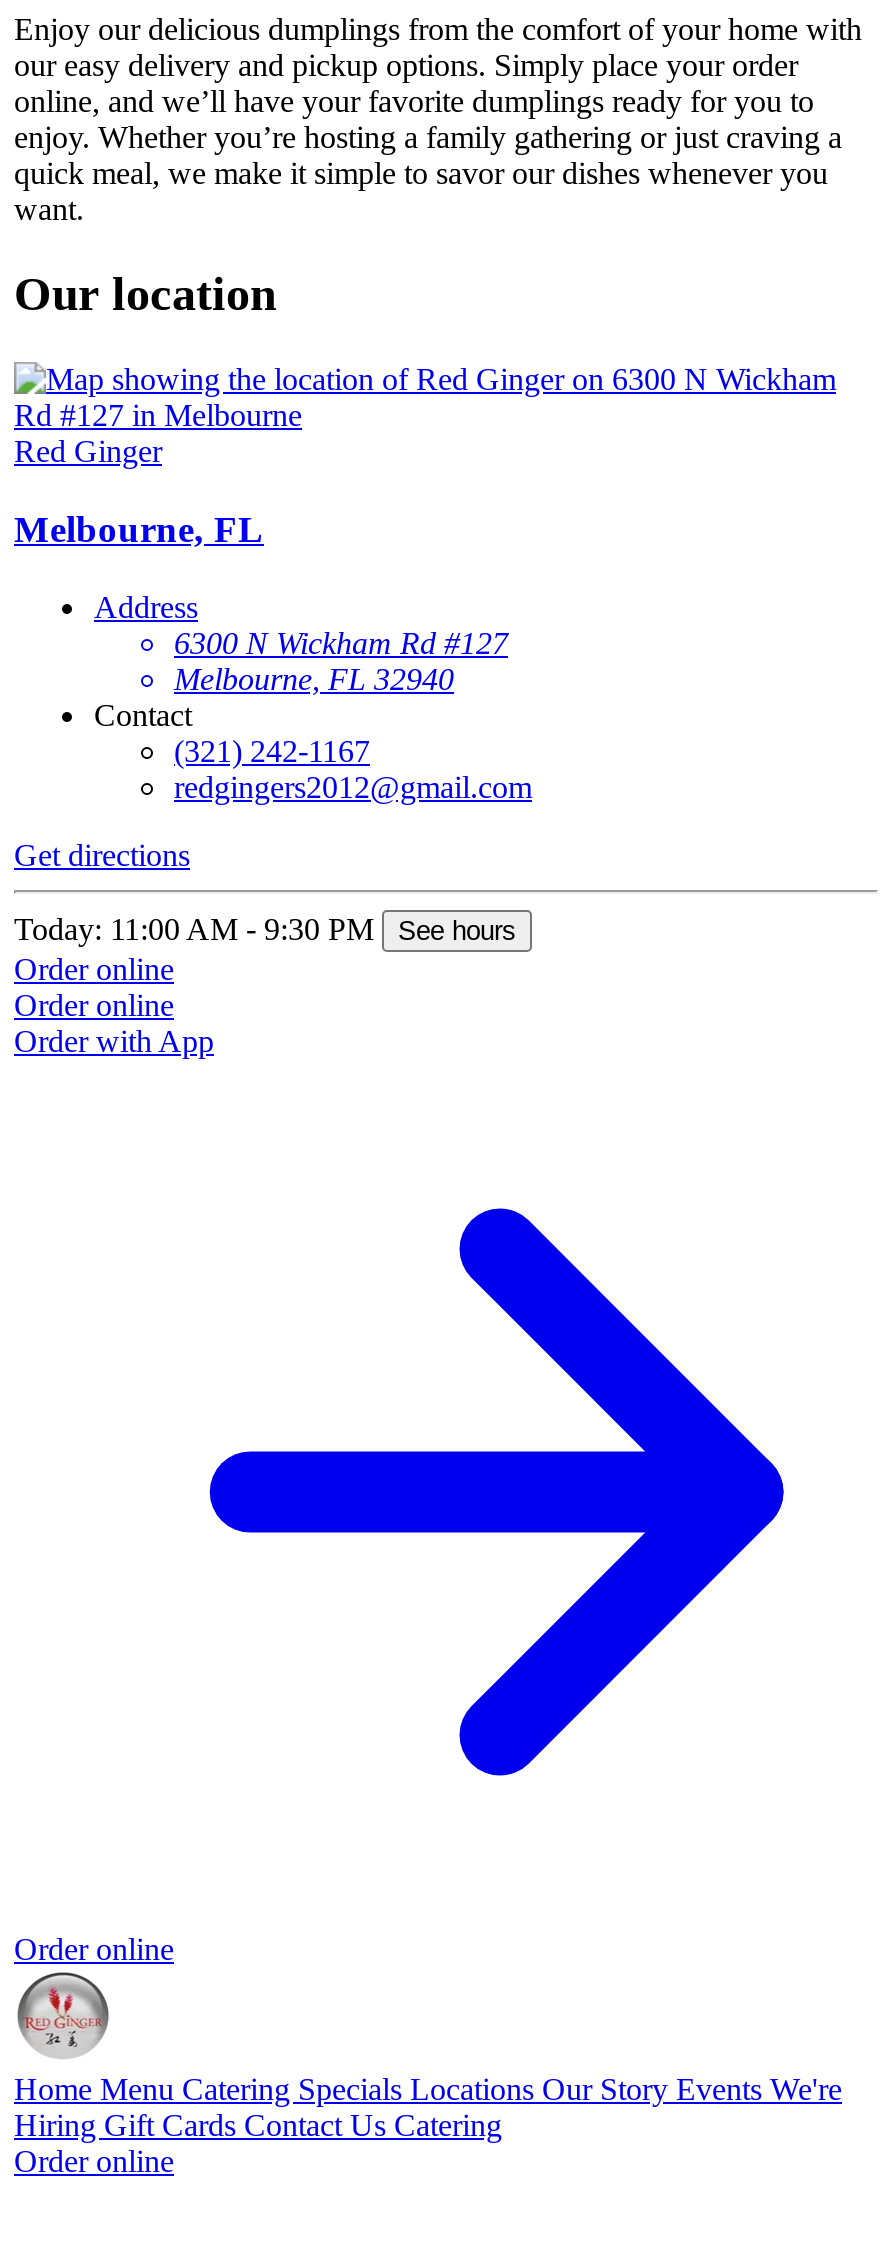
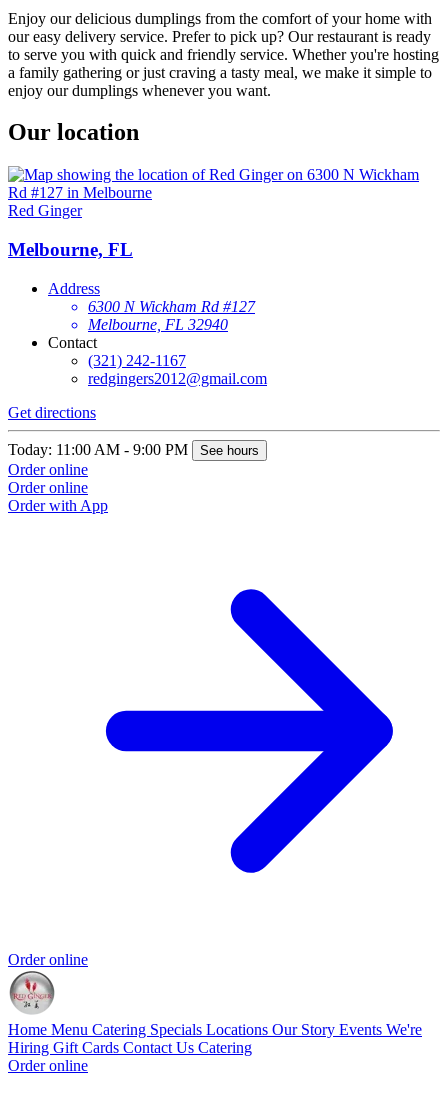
- our easy delivery and pickup options. Simply place your order
- online, and we’ll have your favorite dumplings ready for you to
- enjoy. Whether you’re hosting a family gathering or just craving a
- quick meal, we make it simple to savor our dishes whenever you
- want.
+ our easy delivery service. Prefer to pick up? Our restaurant is ready
+ to serve you with quick and friendly service. Whether you're hosting
+ a family gathering or just craving a tasty meal, we make it simple to
+ enjoy our dumplings whenever you want.

- Today: 11:00 AM - 9:30 PM See hours
+ Today: 11:00 AM - 9:00 PM See hours
